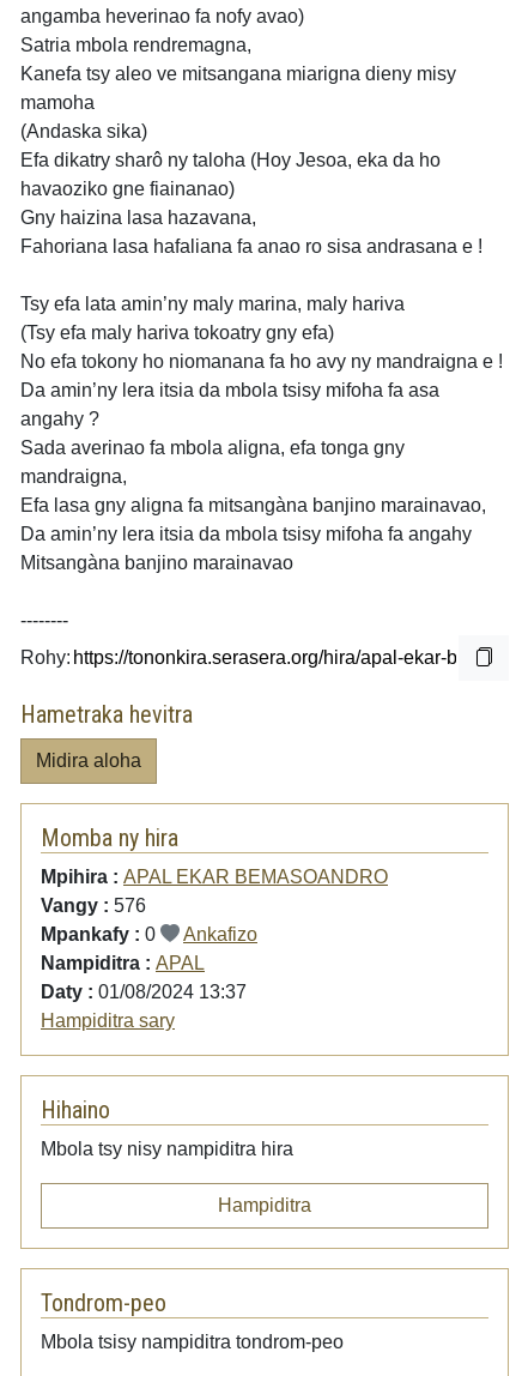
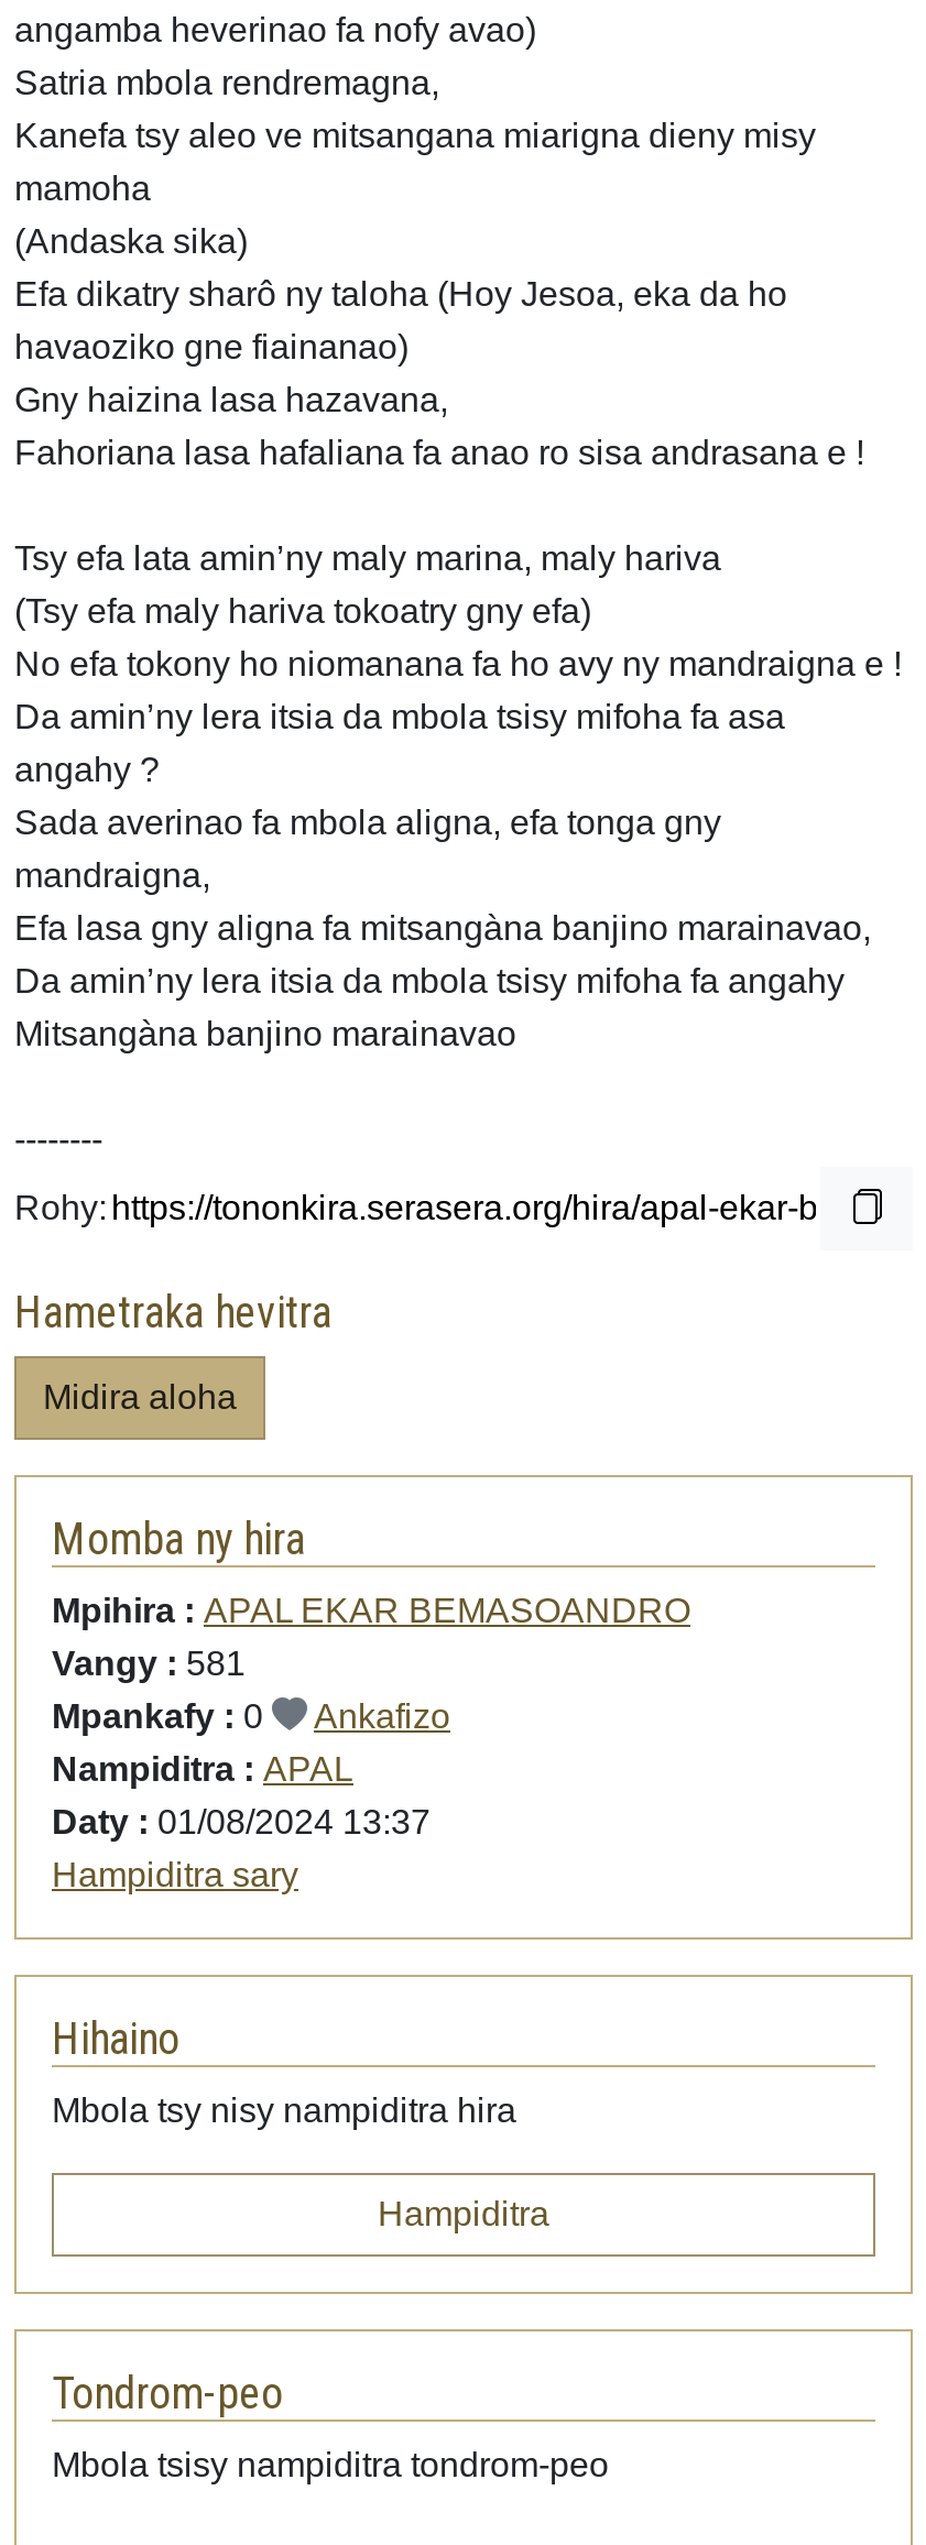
- Vangy : 576
+ Vangy : 581
